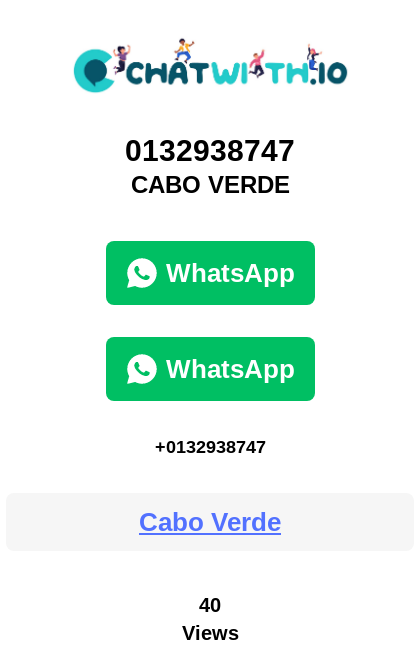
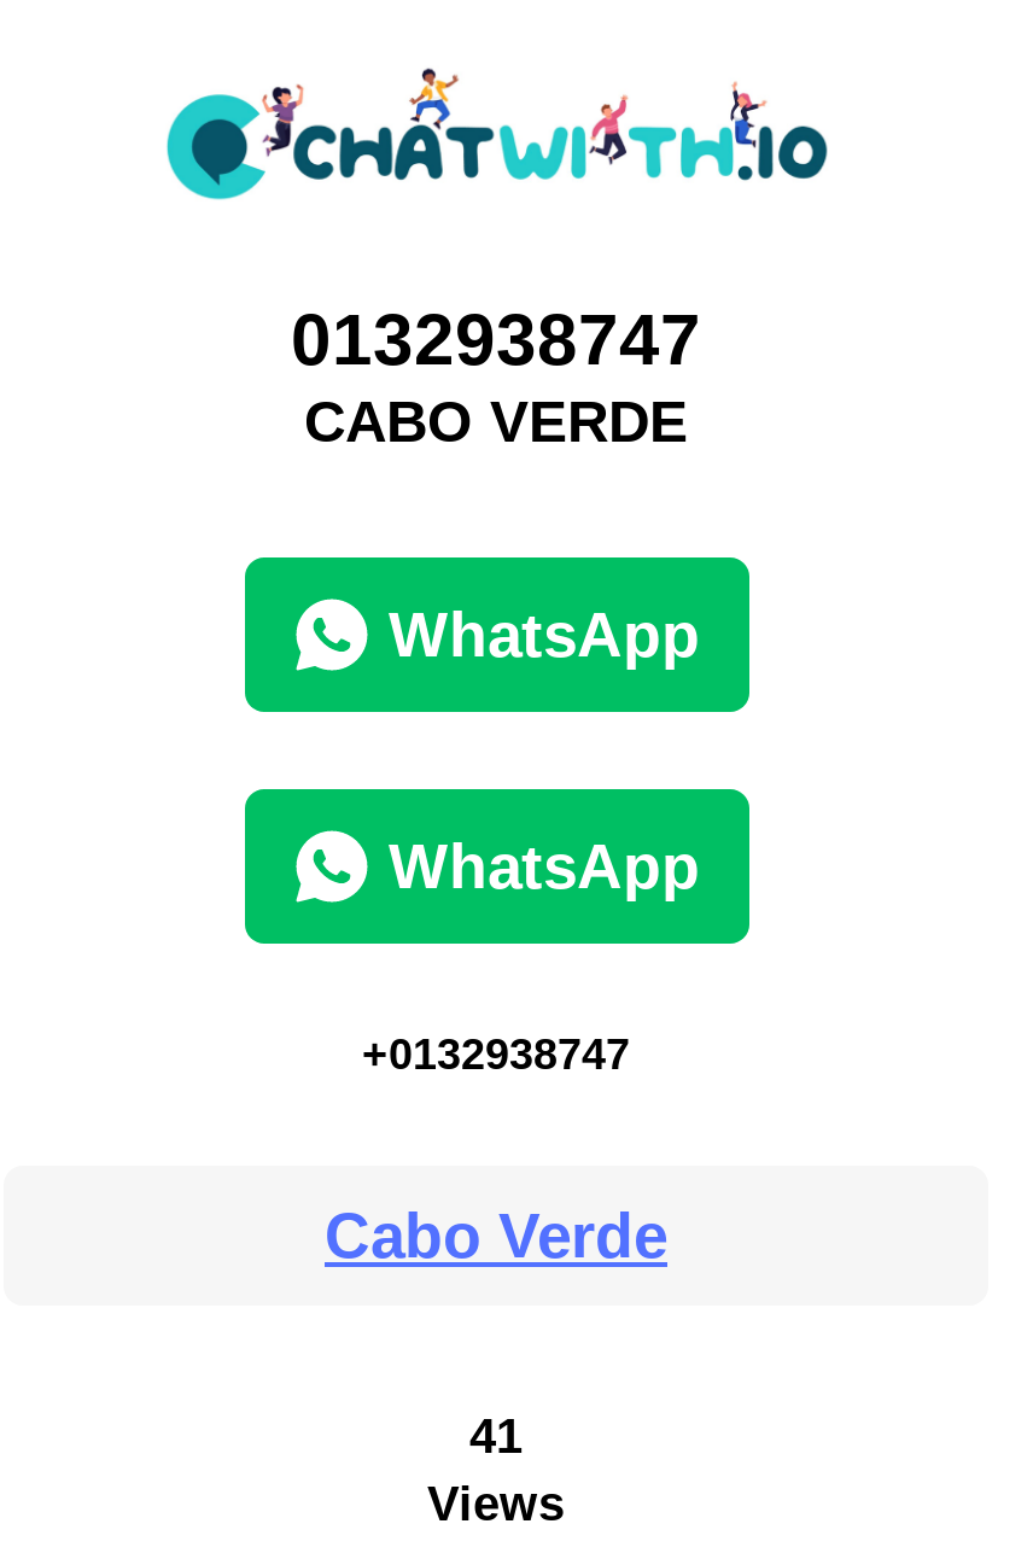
- 40
+ 41
